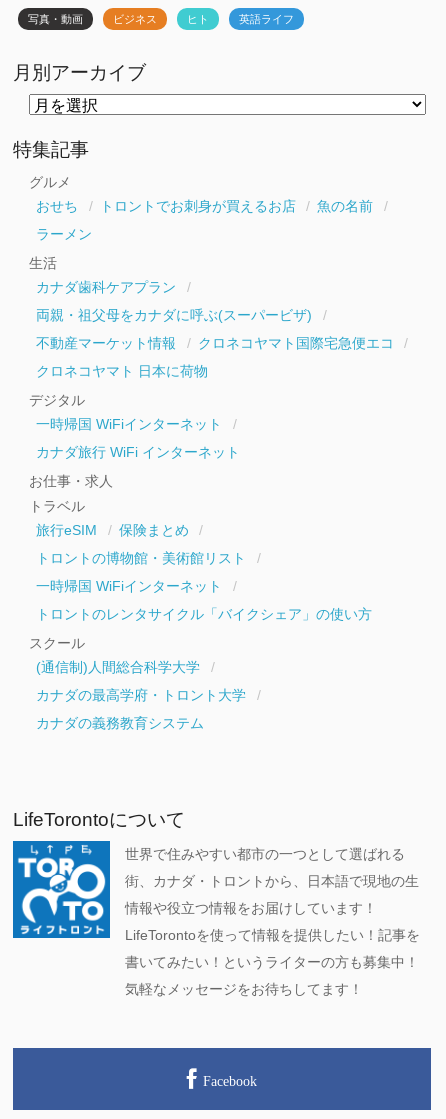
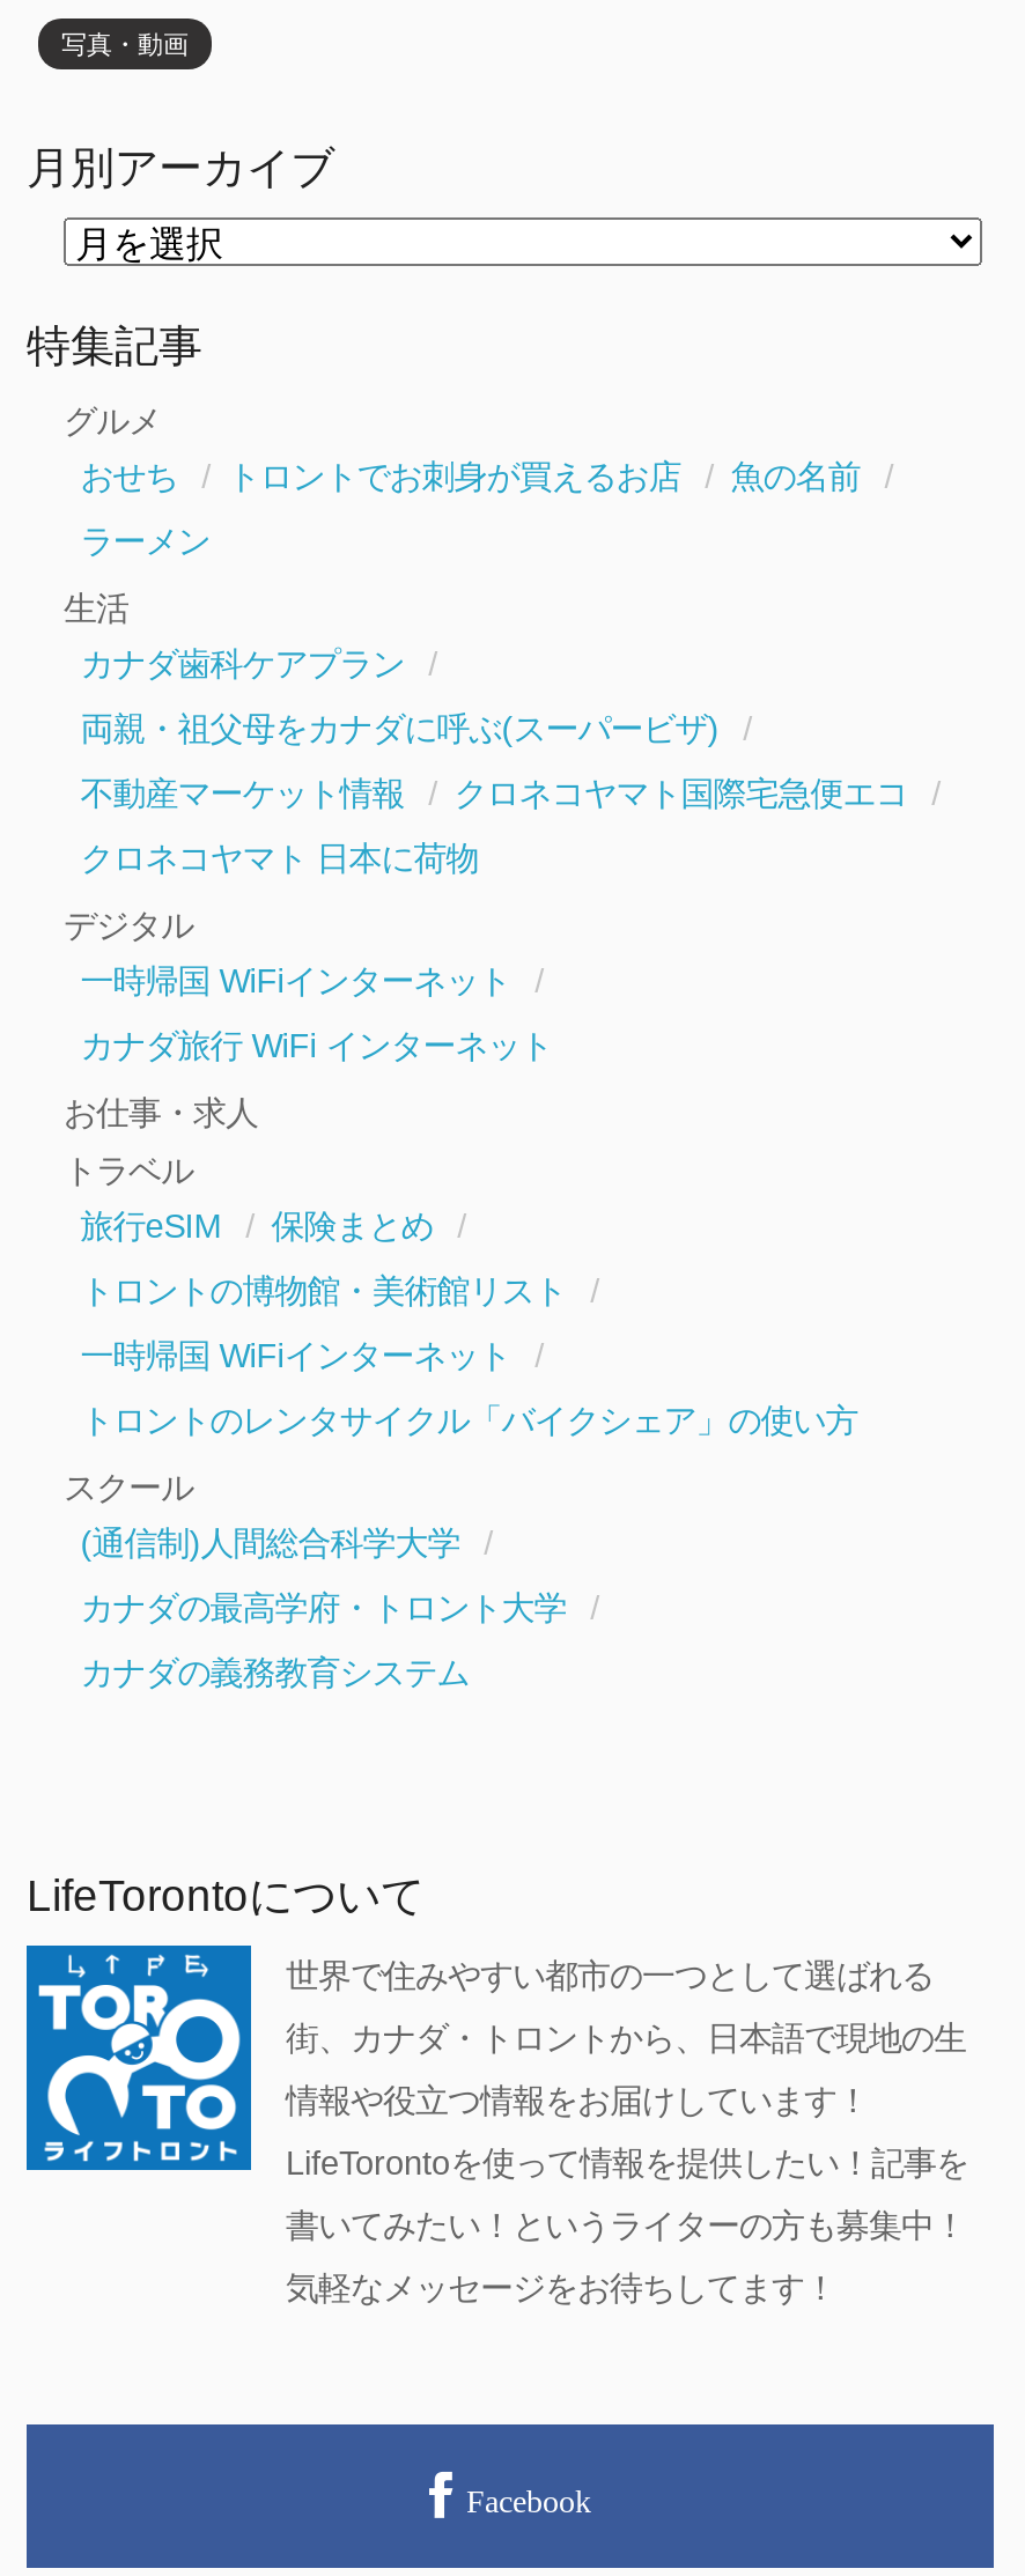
- ビジネス
- ヒト
- 英語ライフ
